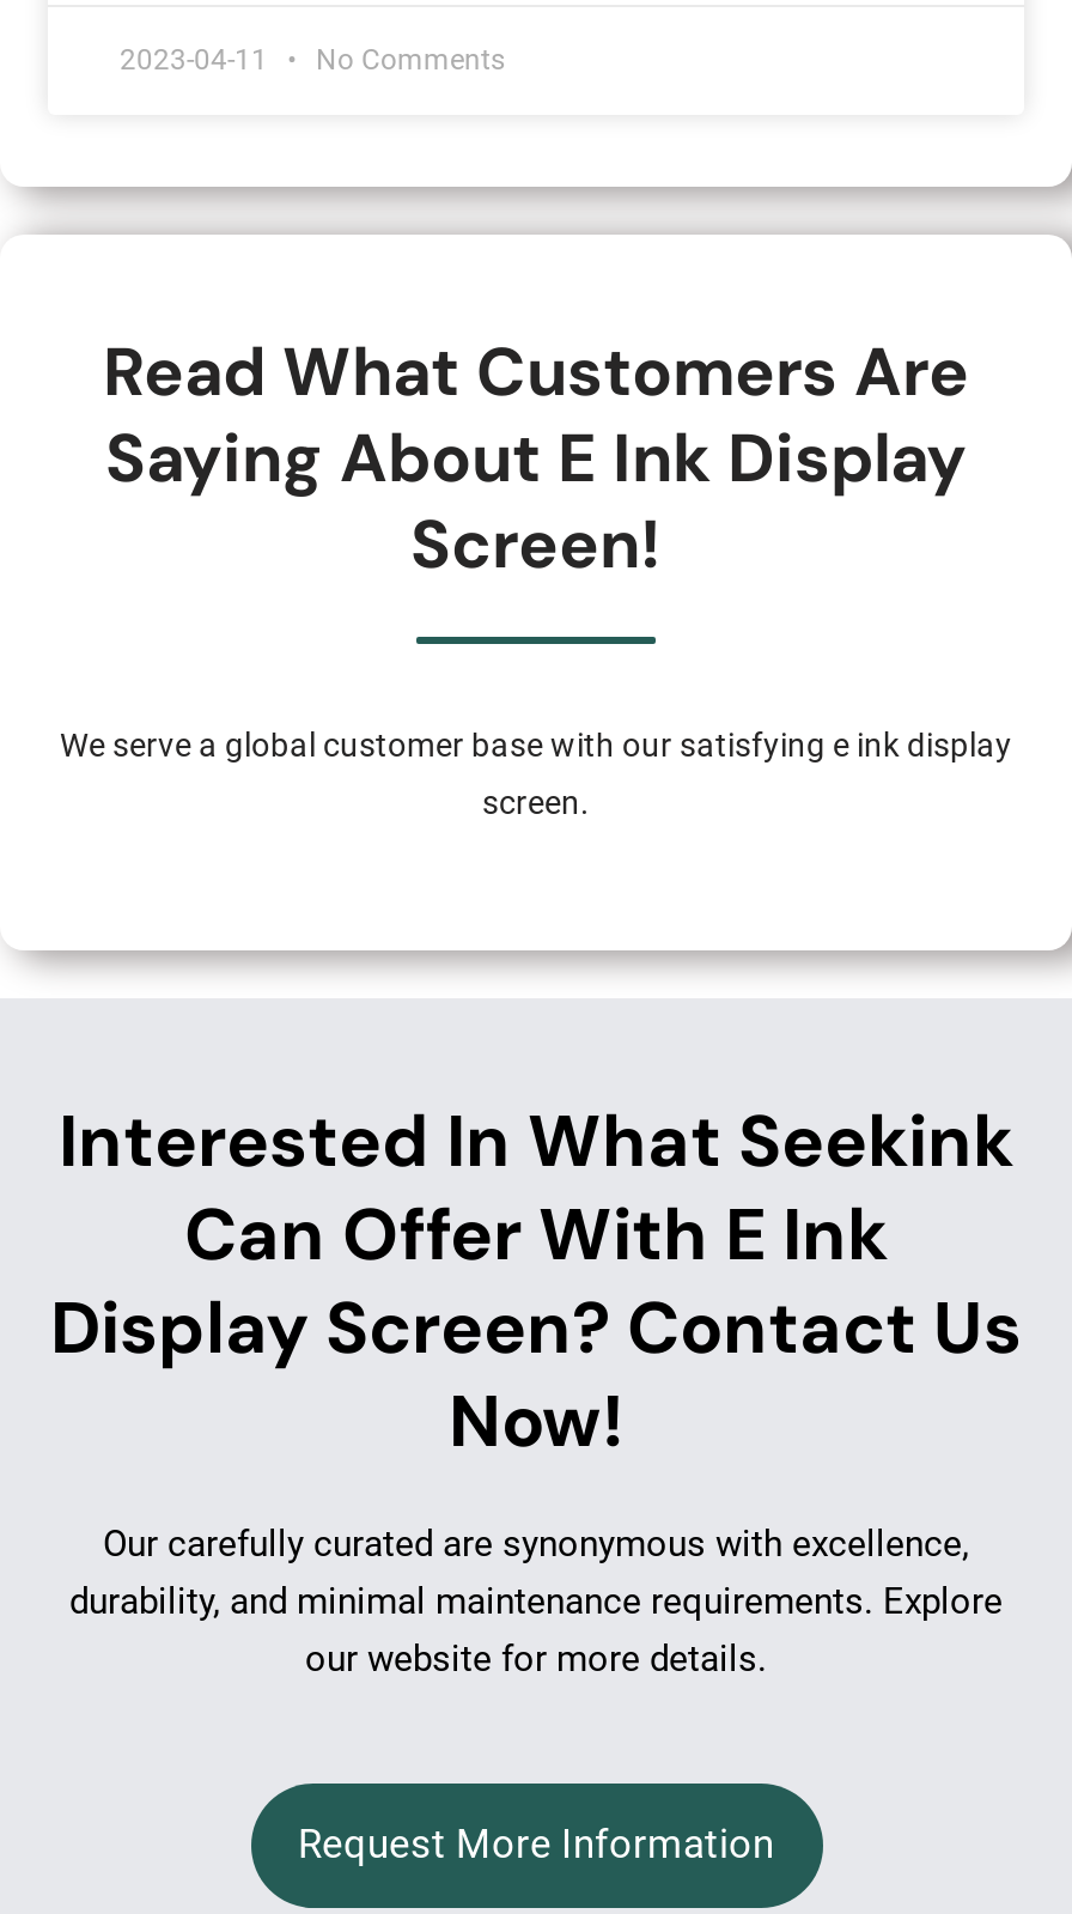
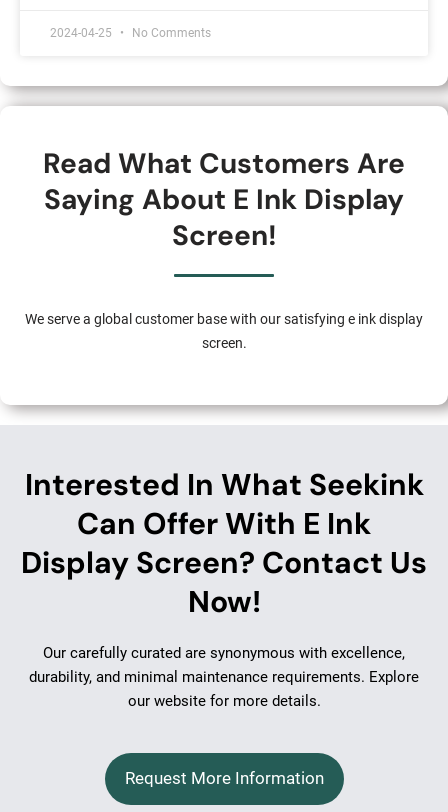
- 2023-04-11 No Comments
+ 2024-04-25 No Comments
